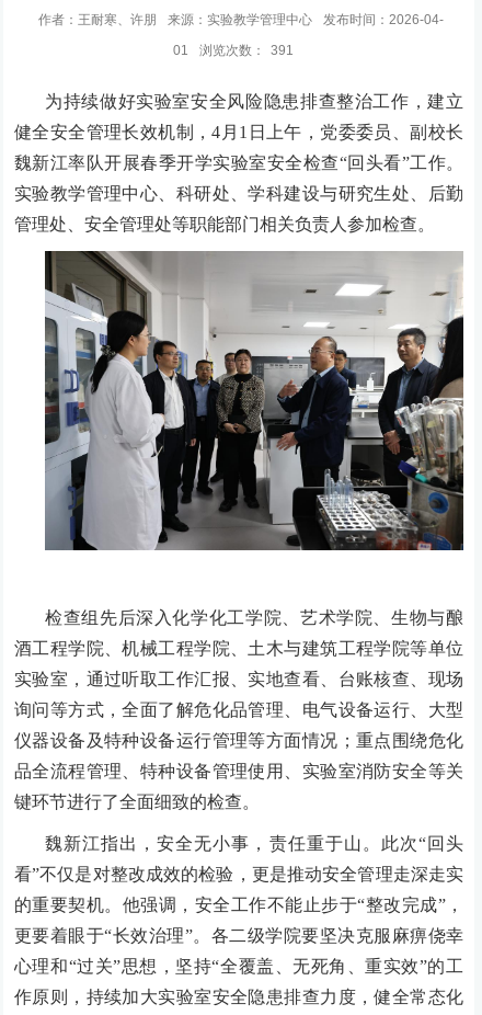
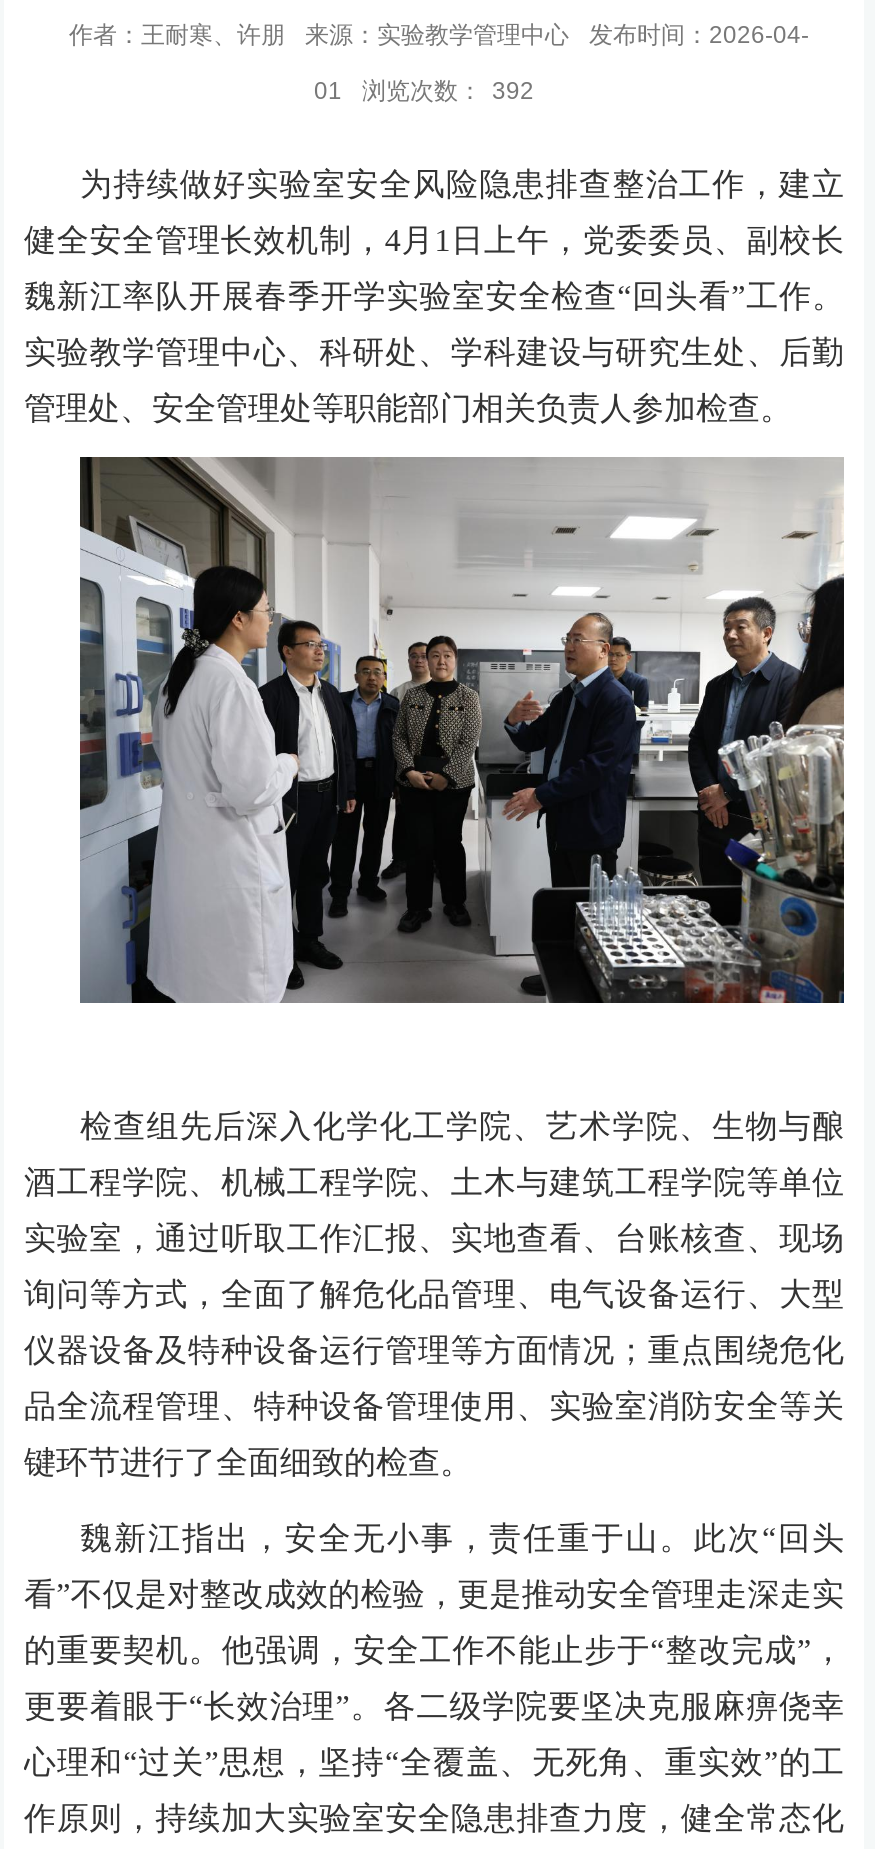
- 01 浏览次数： 391
+ 01 浏览次数： 392
